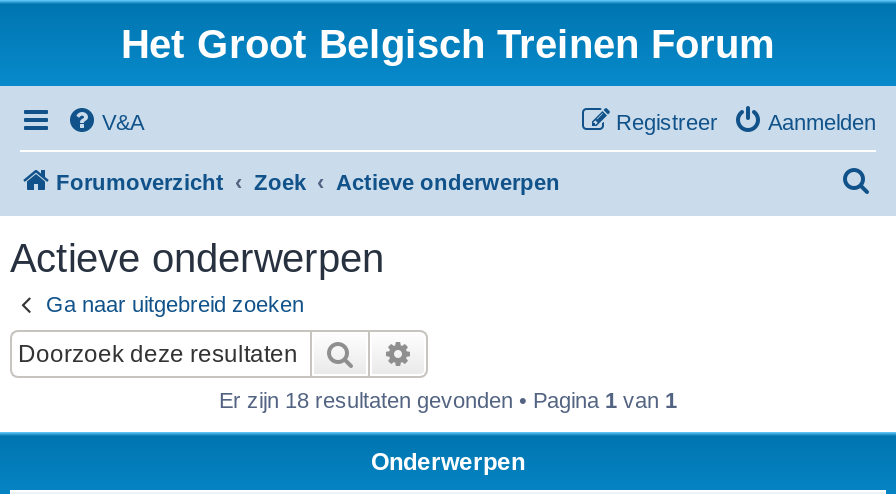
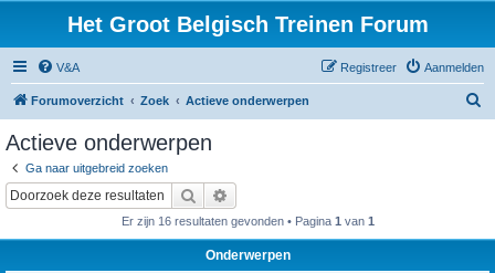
- Er zijn 18 resultaten gevonden • Pagina 1 van 1
+ Er zijn 16 resultaten gevonden • Pagina 1 van 1
